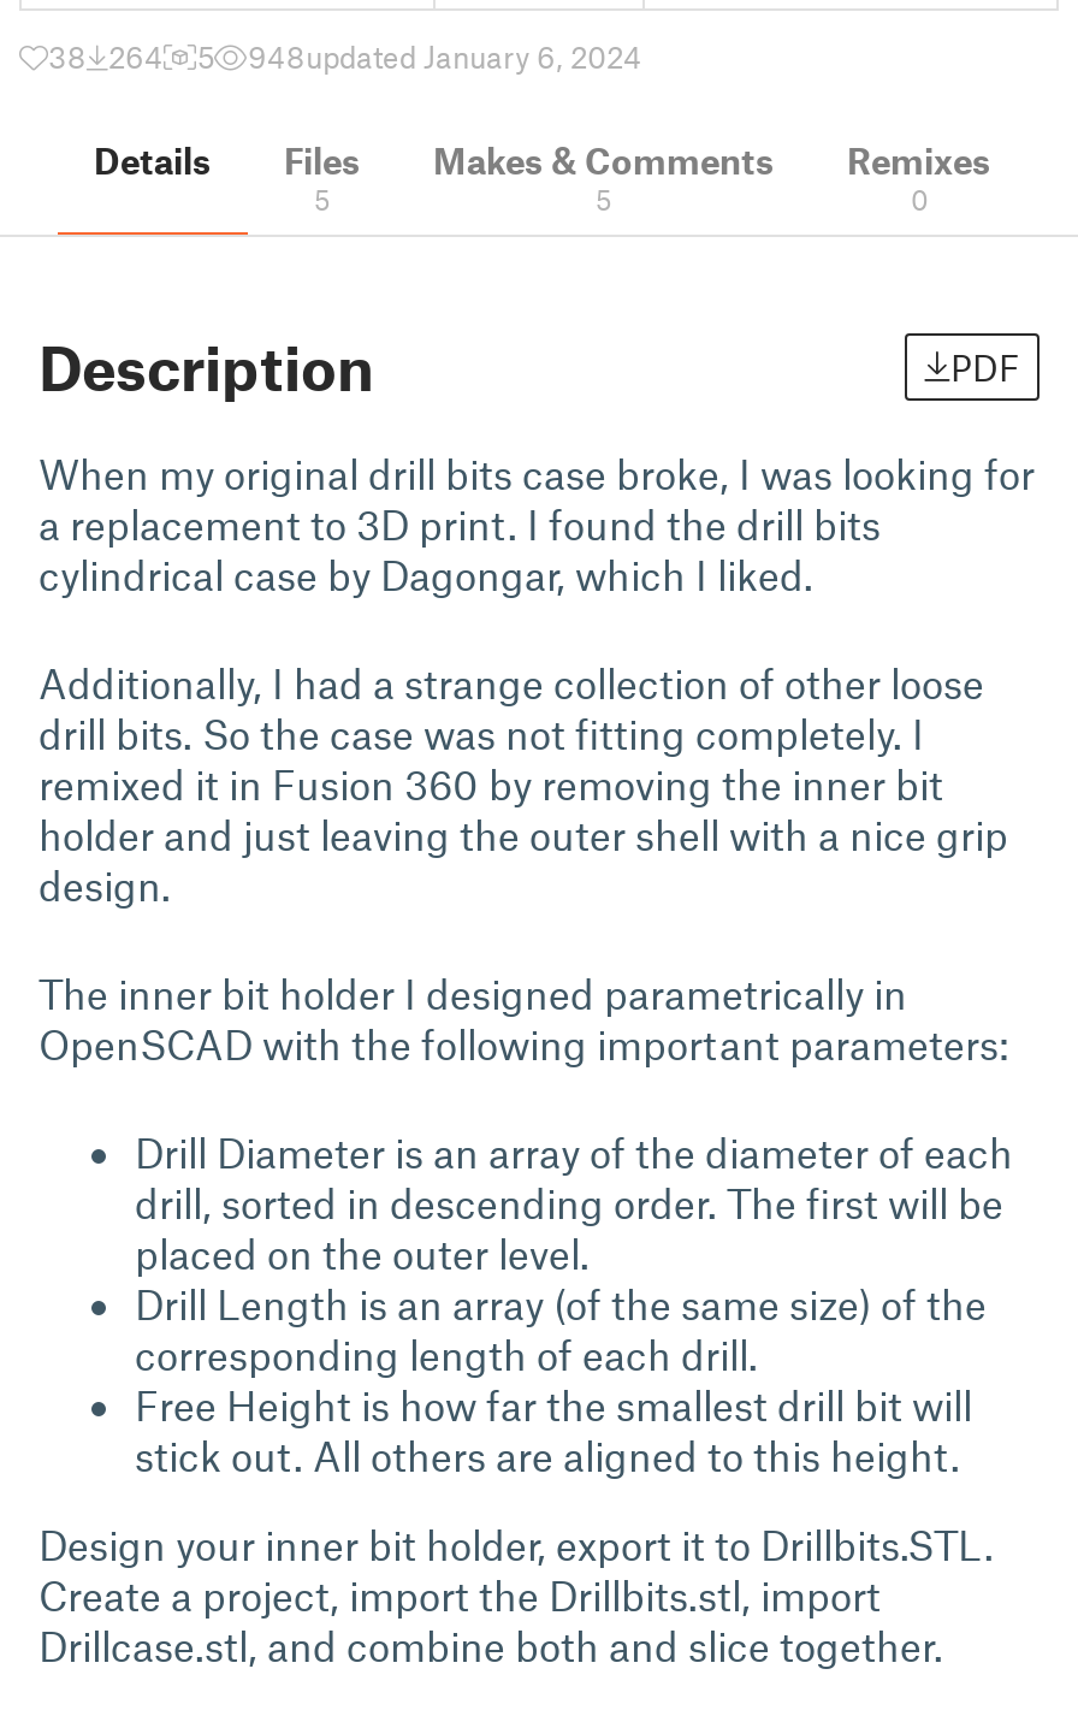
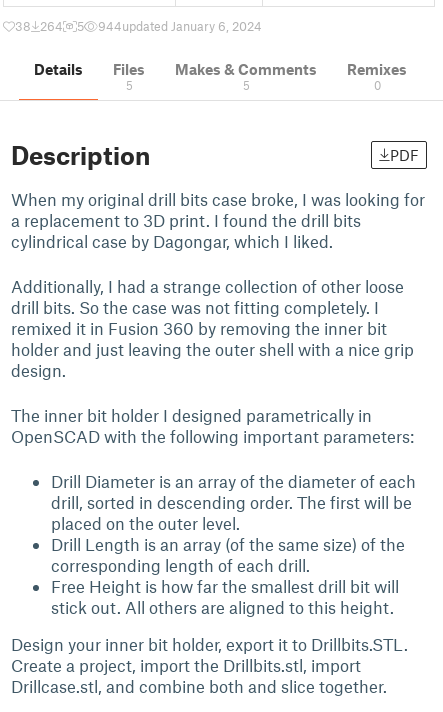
- 948updated January 6, 2024
+ 944updated January 6, 2024
